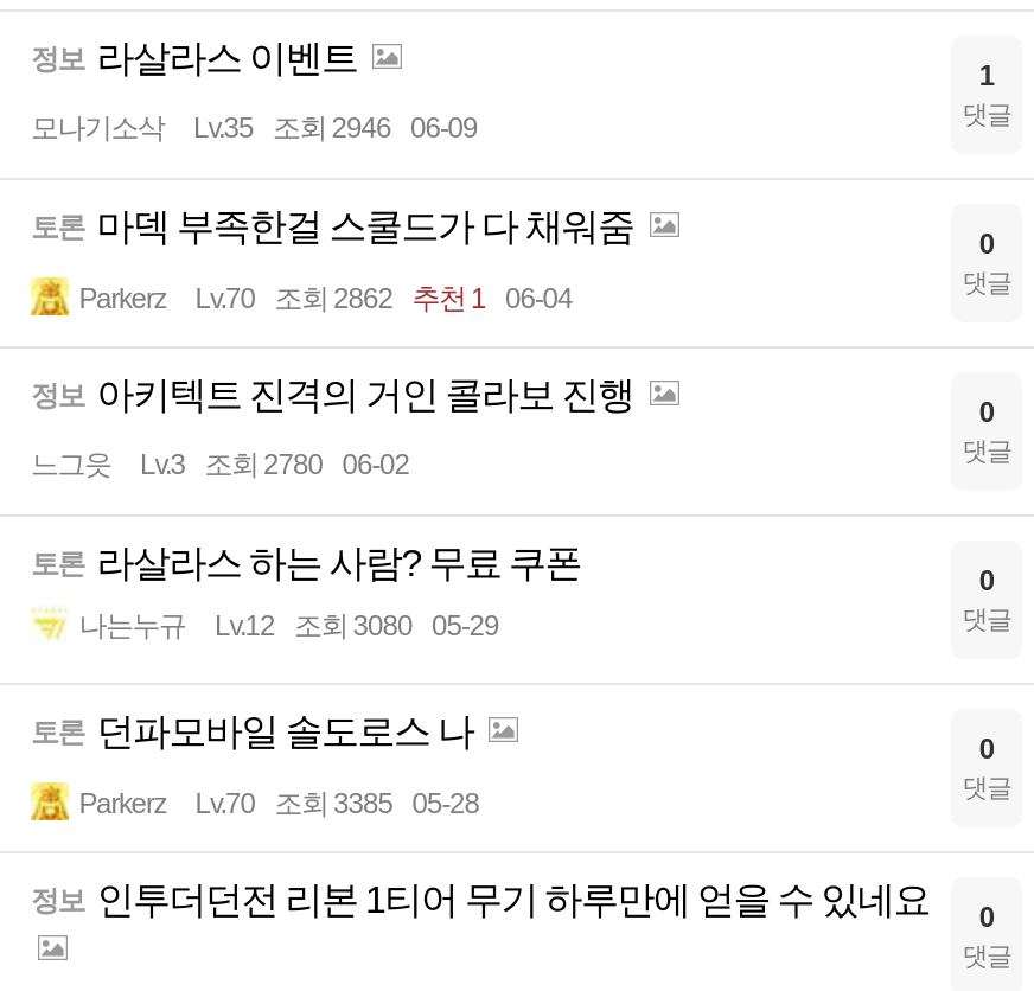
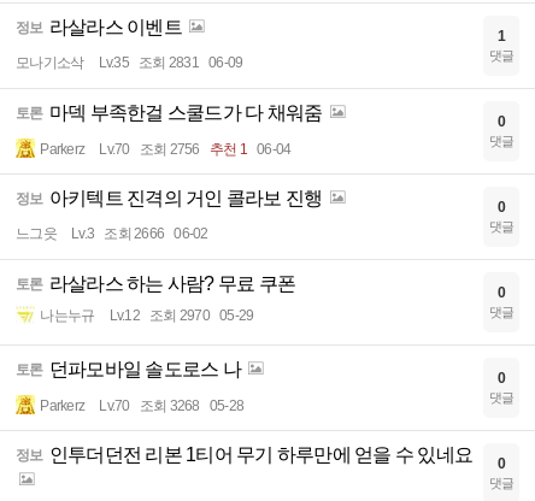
- 모나기소삭 Lv.35 조회 2946 06-09
+ 모나기소삭 Lv.35 조회 2831 06-09

- Parkerz Lv.70 조회 2862 추천 1 06-04
+ Parkerz Lv.70 조회 2756 추천 1 06-04

- Lv.3 조회 2780 06-02
+ Lv.3 조회 2666 06-02

- 나는누규 Lv.12 조회 3080 05-29
+ 나는누규 Lv.12 조회 2970 05-29

- Parkerz Lv.70 조회 3385 05-28
+ Parkerz Lv.70 조회 3268 05-28
